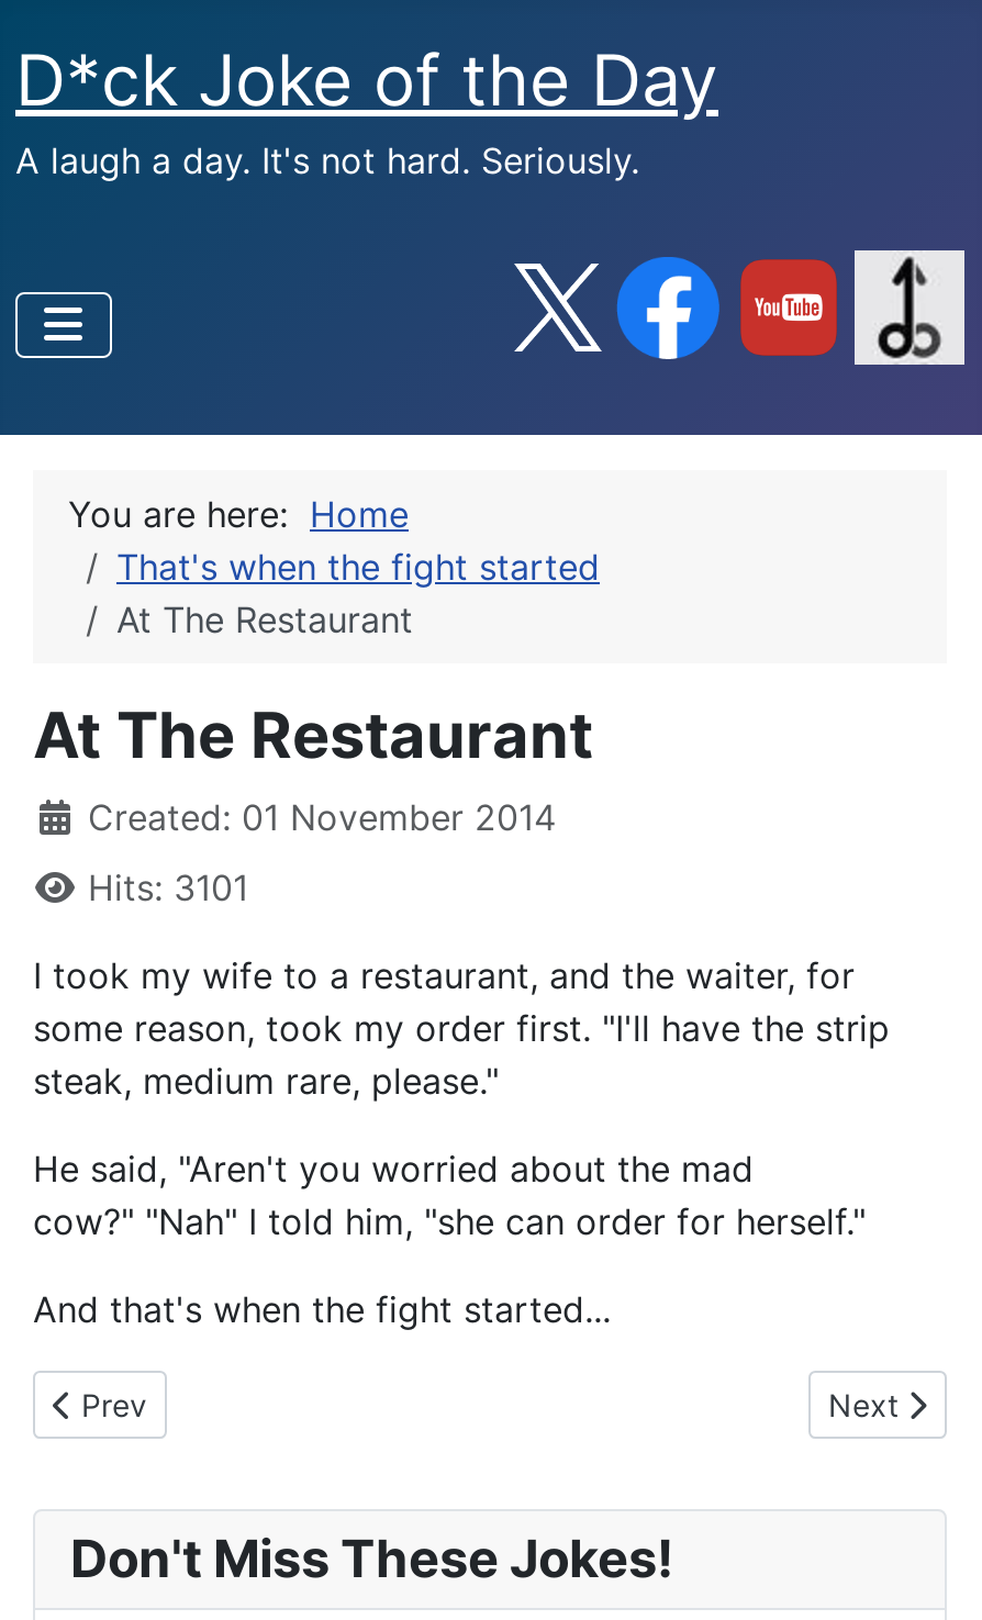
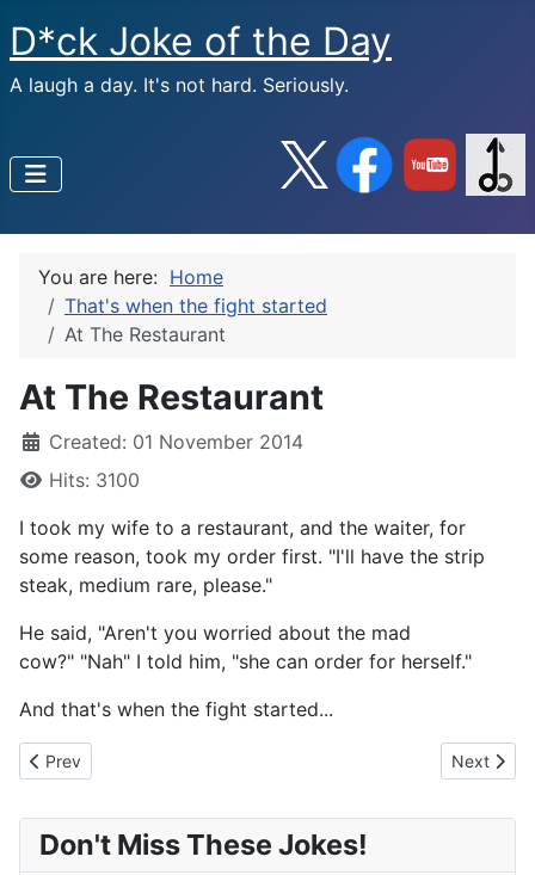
- Hits: 3101
+ Hits: 3100
